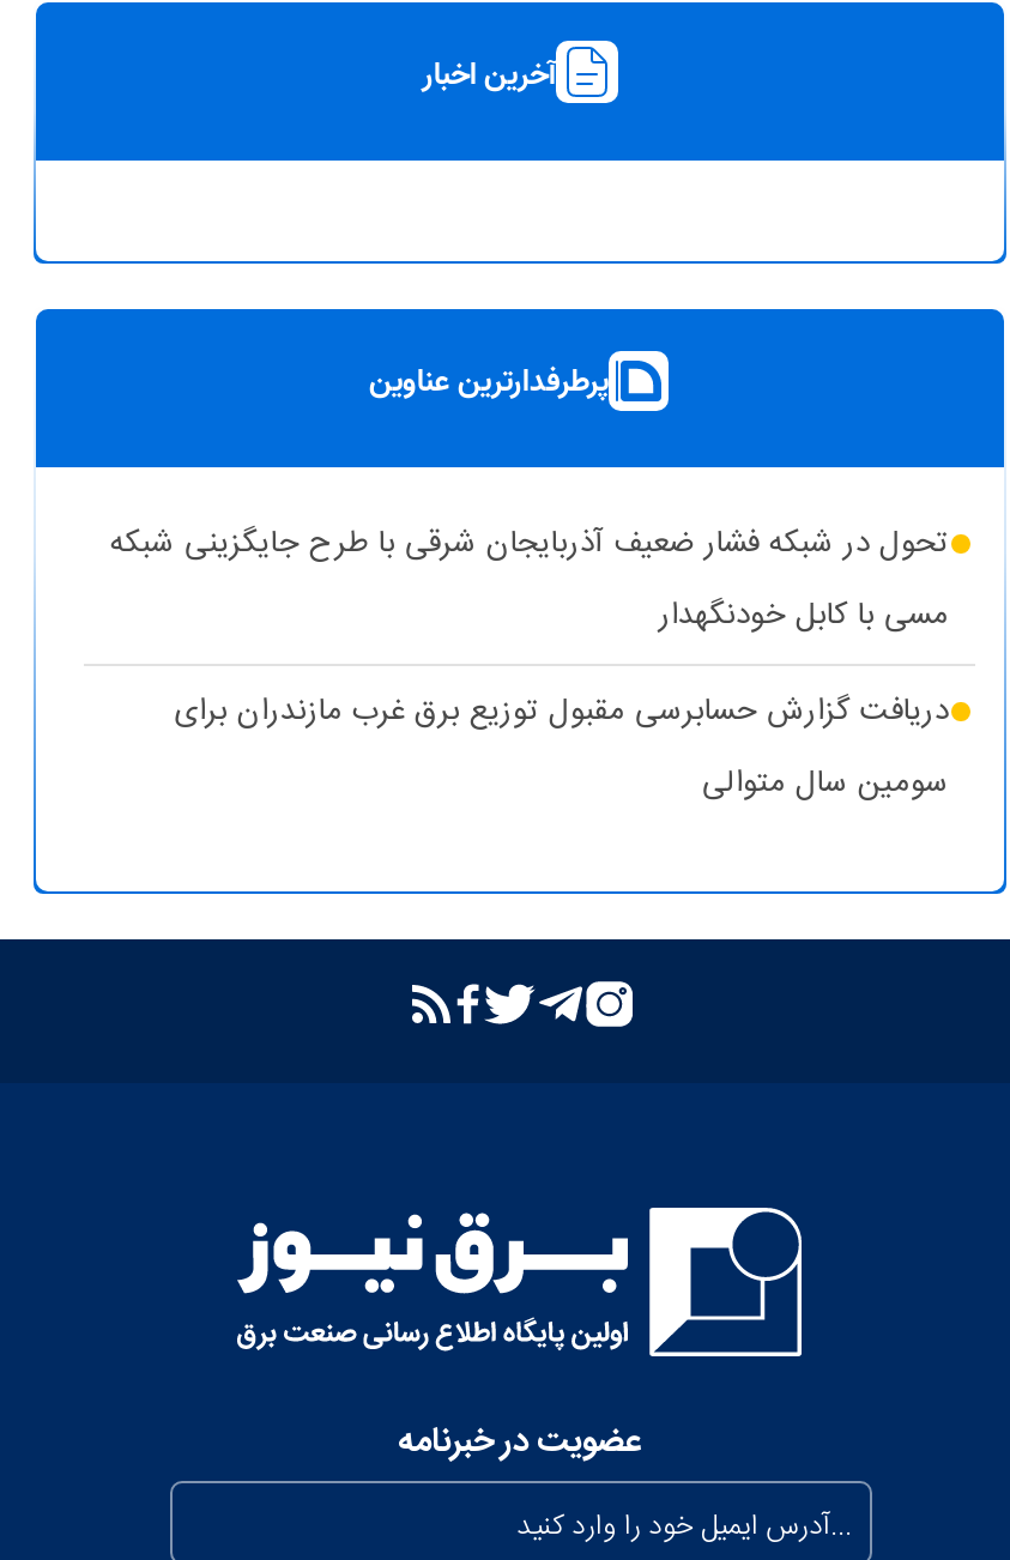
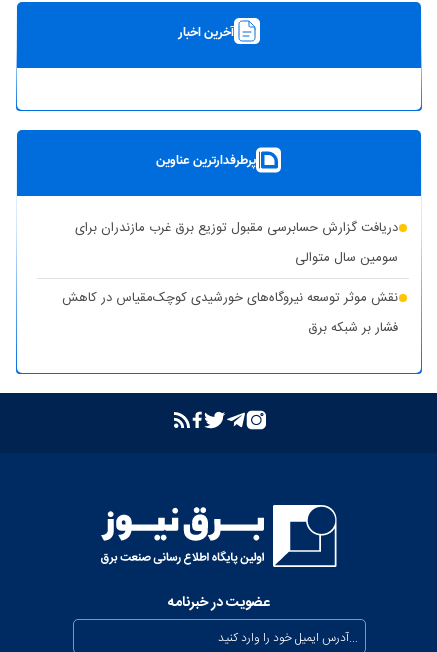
- تحول در شبکه فشار ضعیف آذربایجان شرقی با طرح جایگزینی شبکه
- مسی با کابل خودنگهدار

moved up: دریافت گزارش حسابرسی مقبول توزیع برق غرب مازندران برای | سومین سال متوالی

+ نقش موثر توسعه نیروگاه‌های خورشیدی کوچک‌مقیاس در کاهش
+ فشار بر شبکه برق
